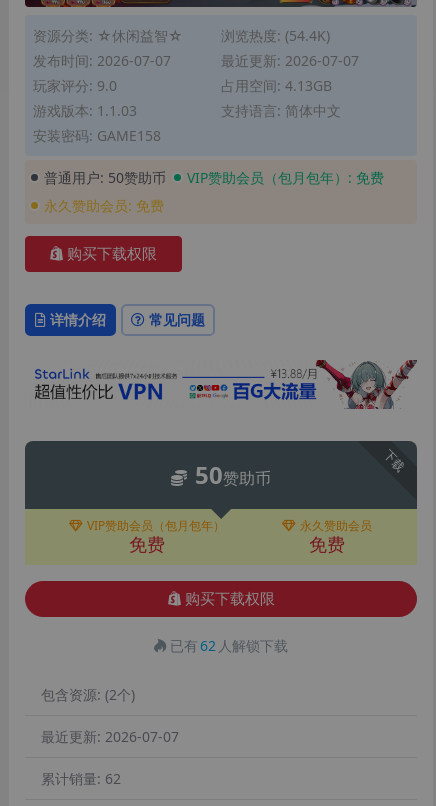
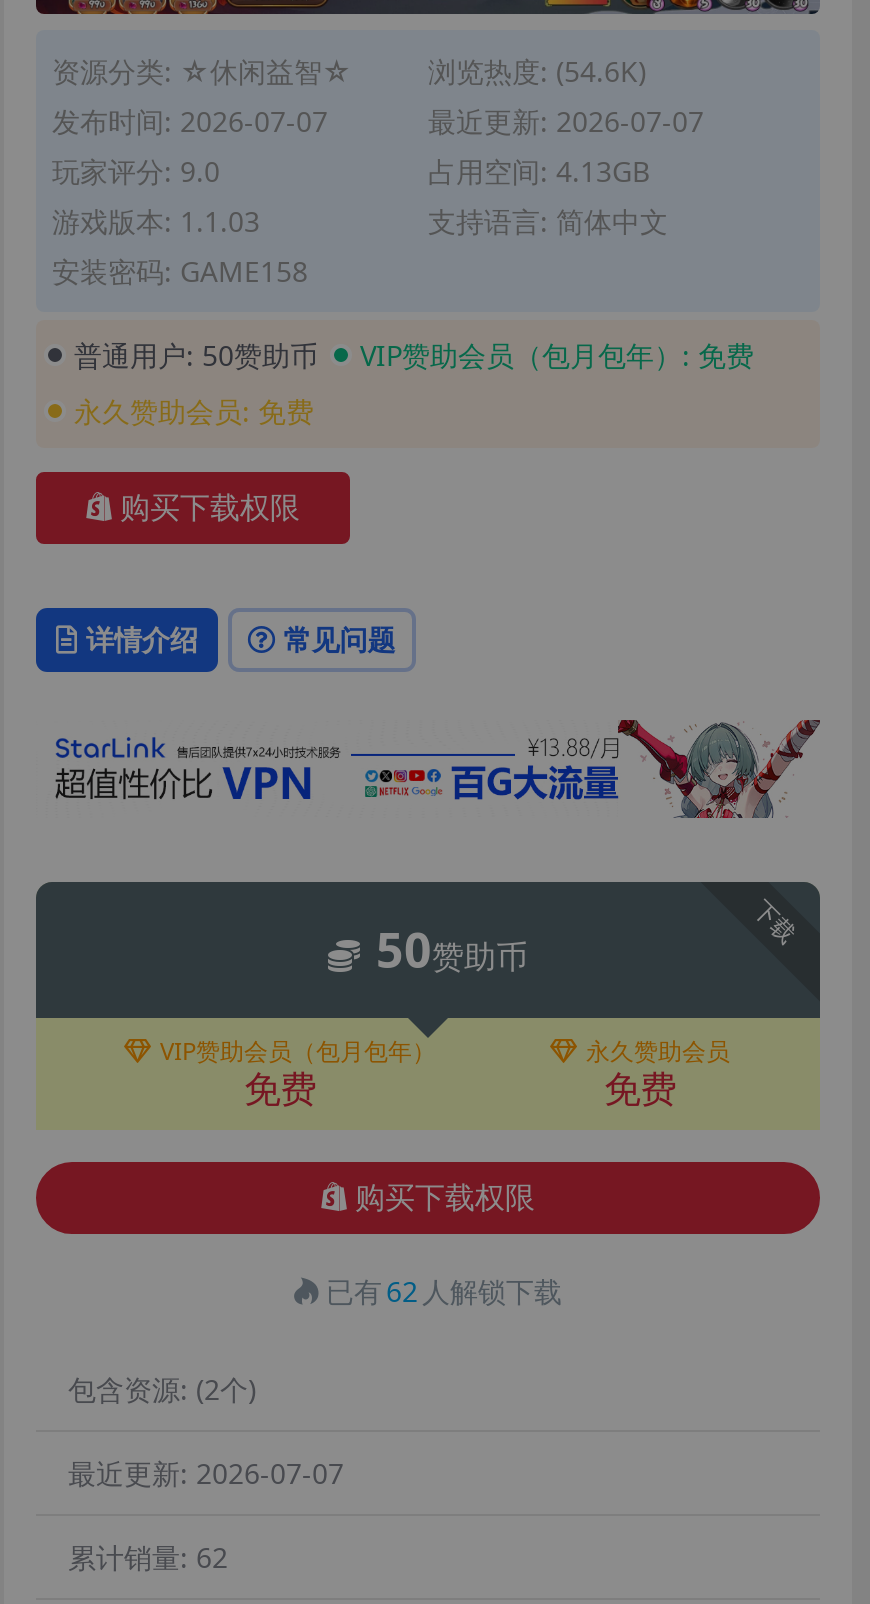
- 浏览热度: (54.4K)
+ 浏览热度: (54.6K)
